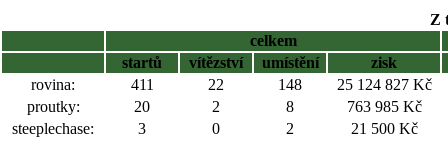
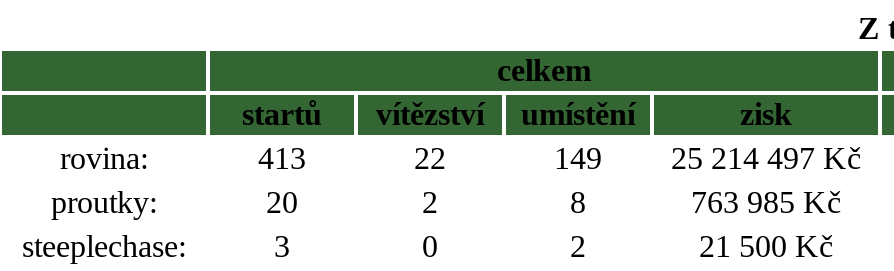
- 411
+ 413

- 148
+ 149

- 25 124 827 Kč
+ 25 214 497 Kč
